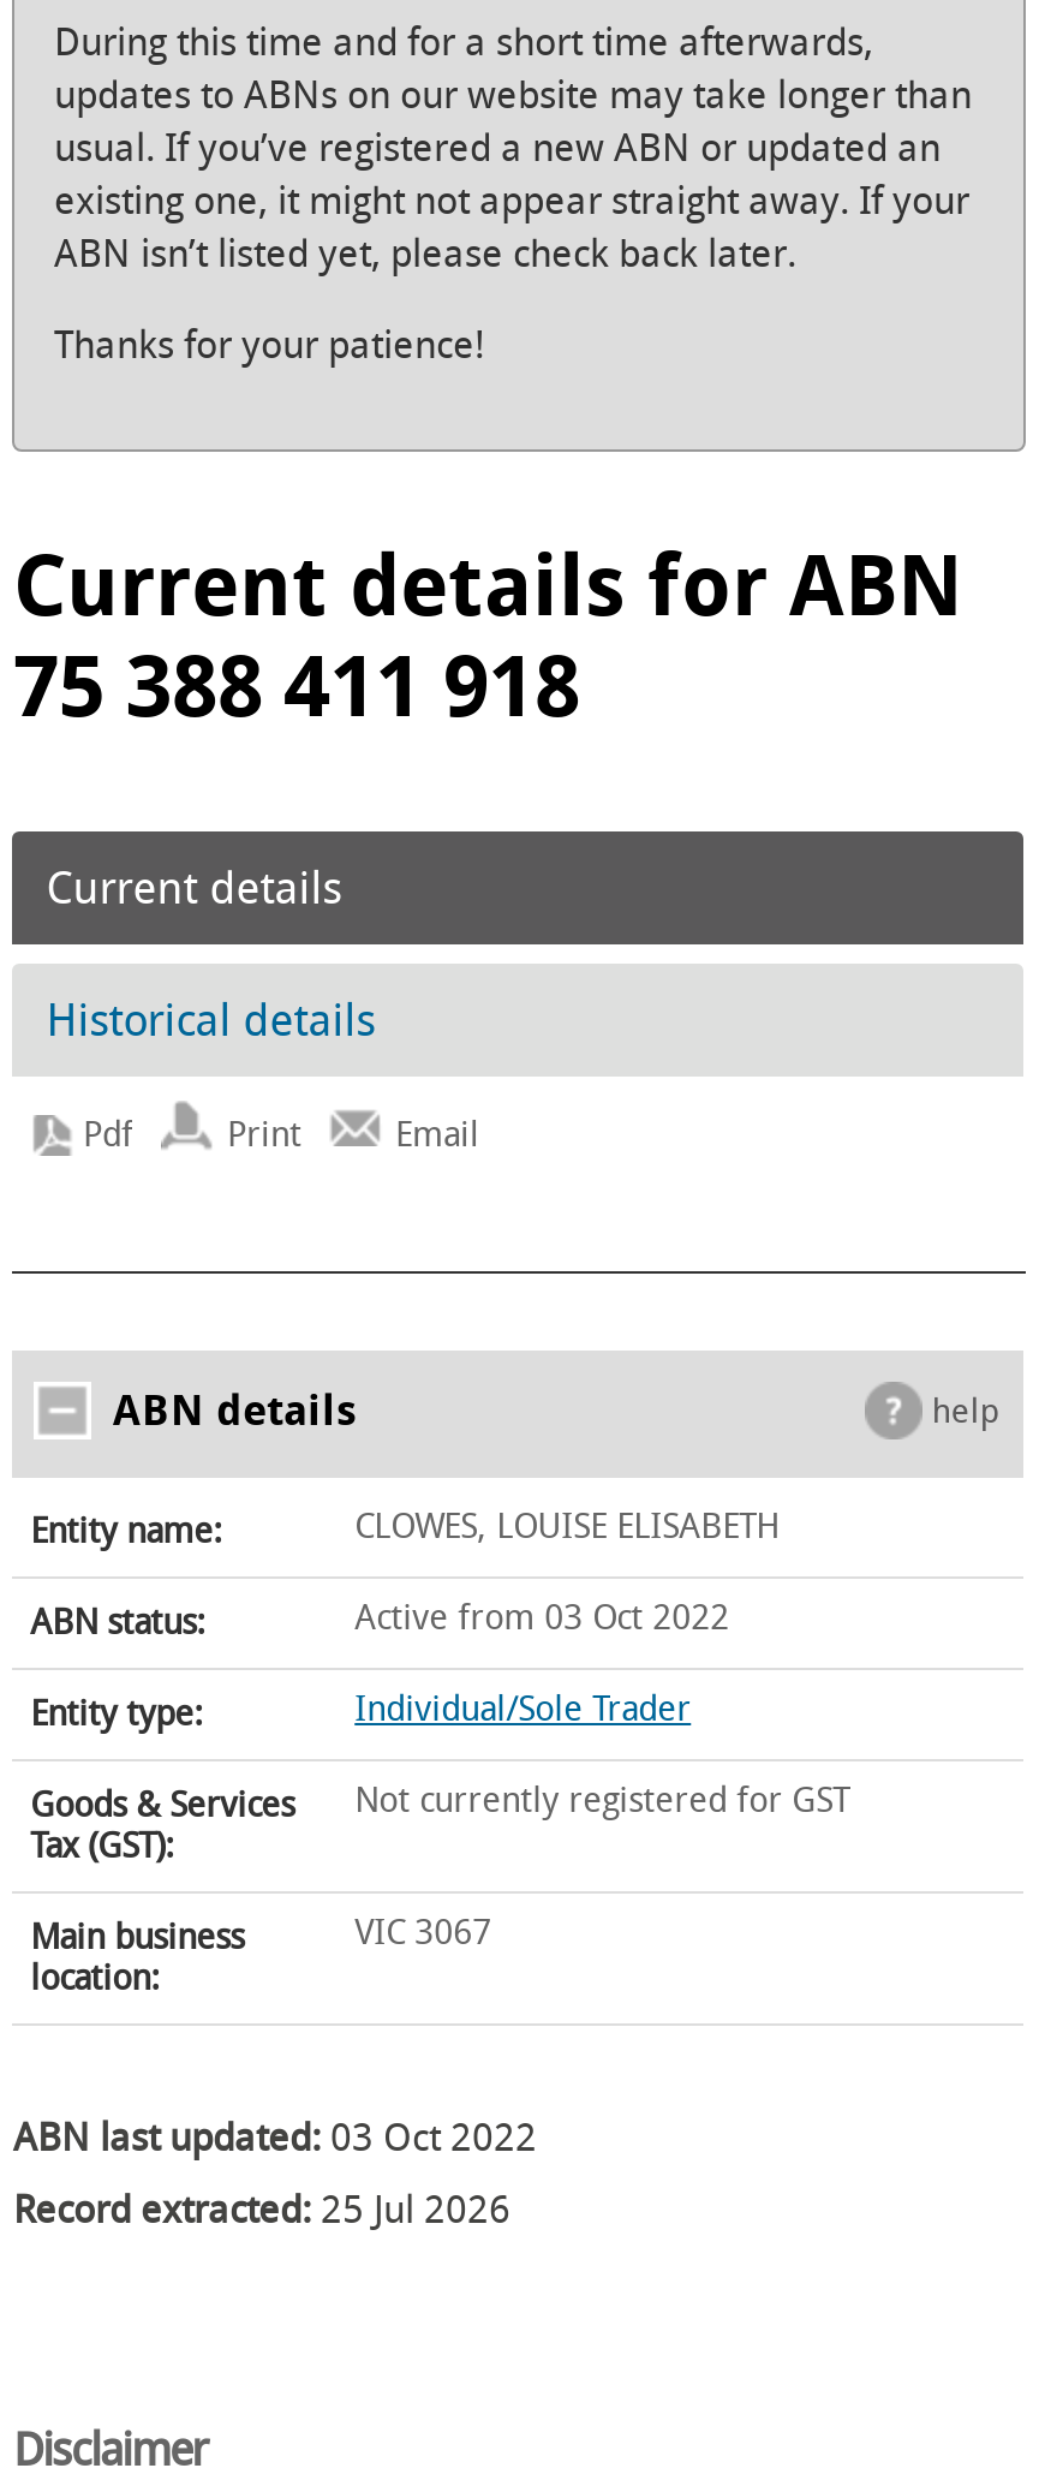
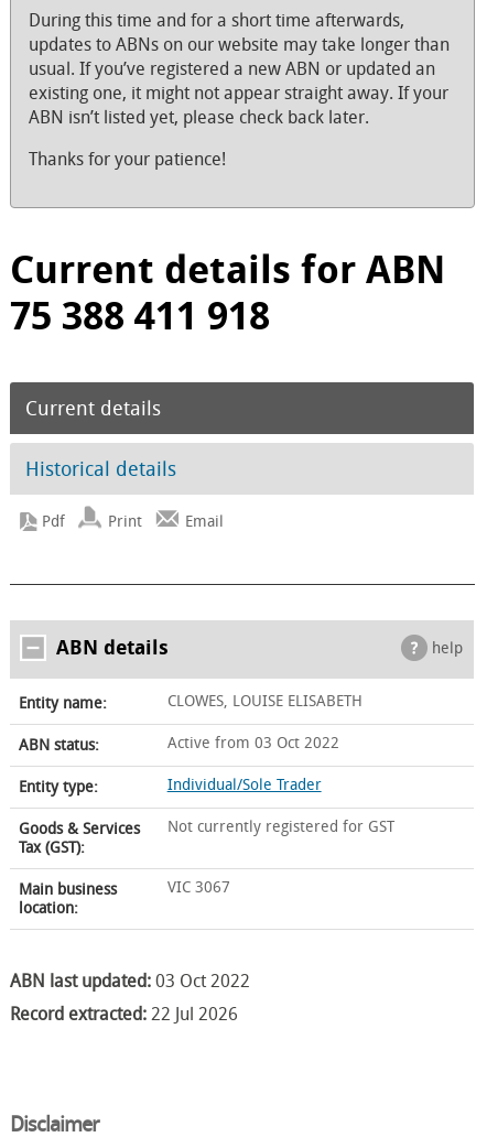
- Record extracted: 25 Jul 2026
+ Record extracted: 22 Jul 2026
